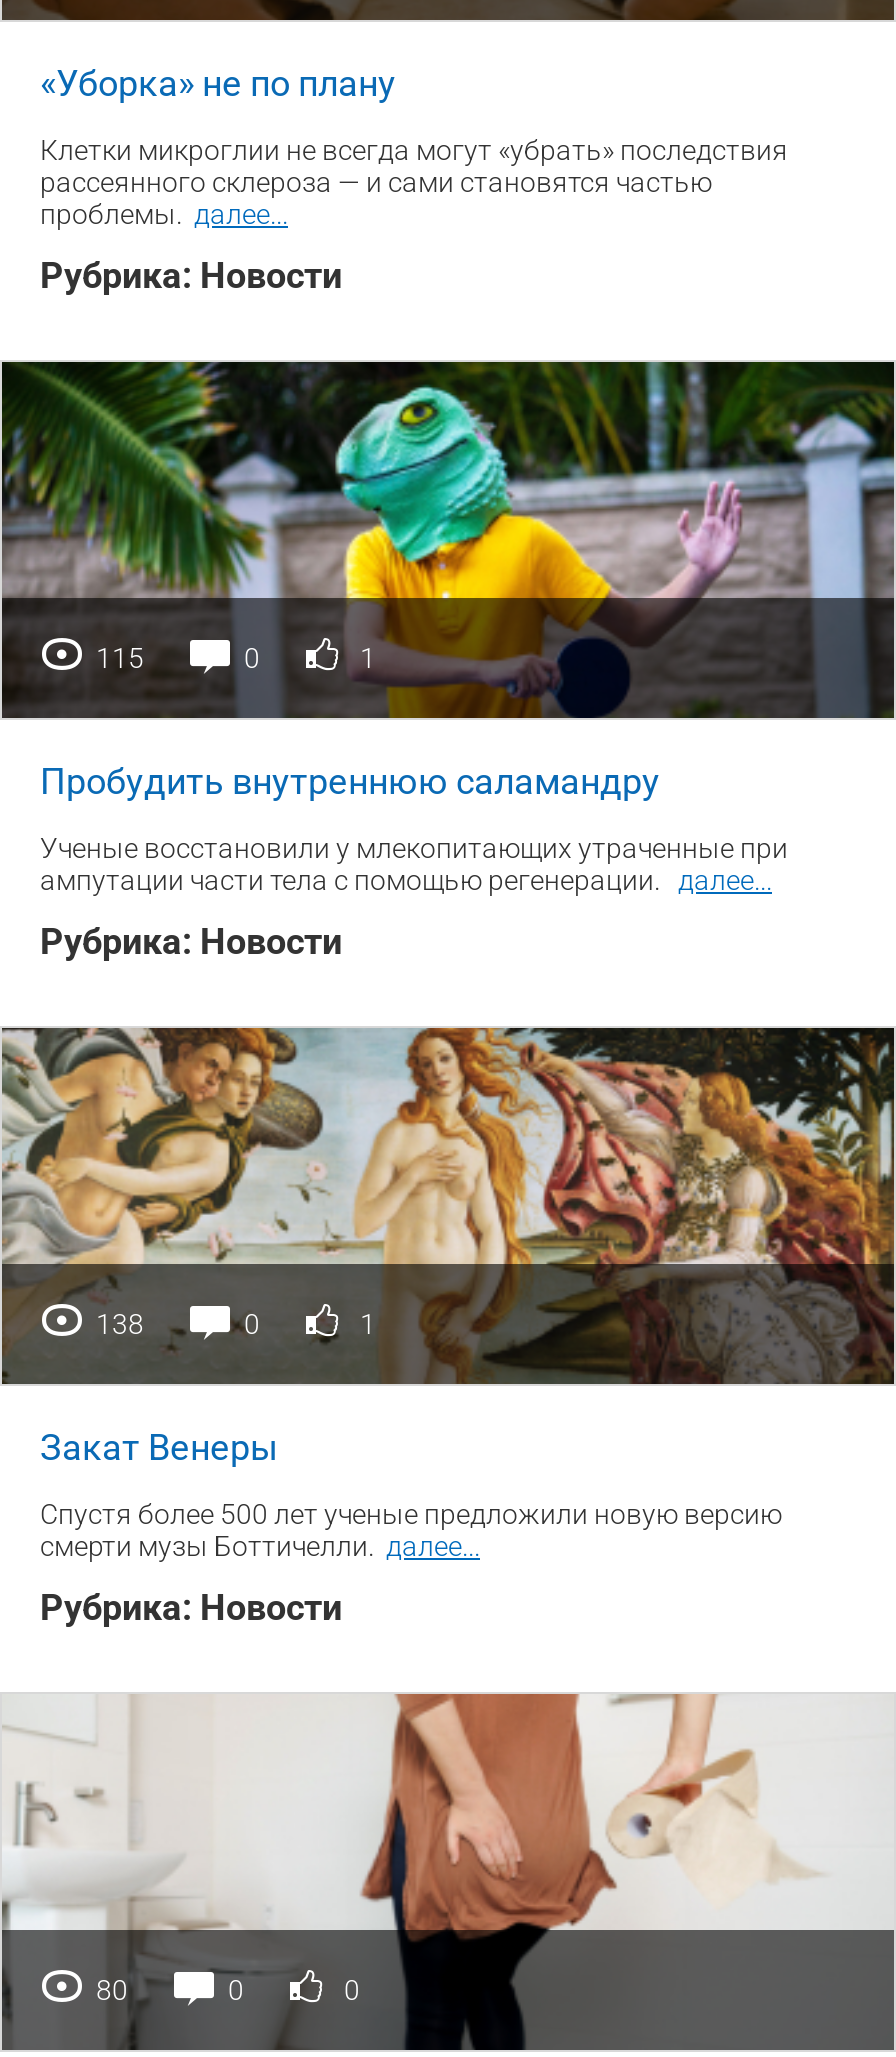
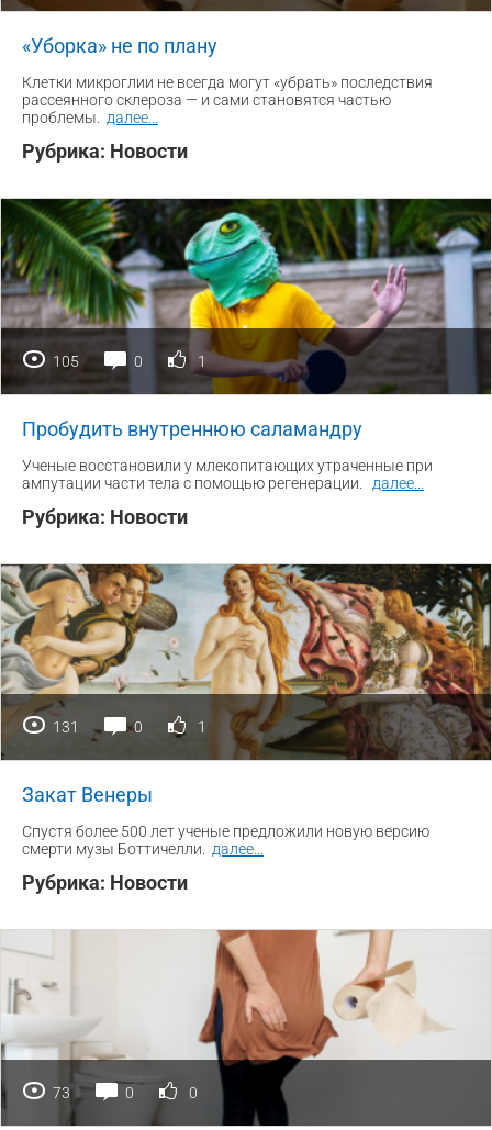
- 115
+ 105

- 138
+ 131

- 80
+ 73
